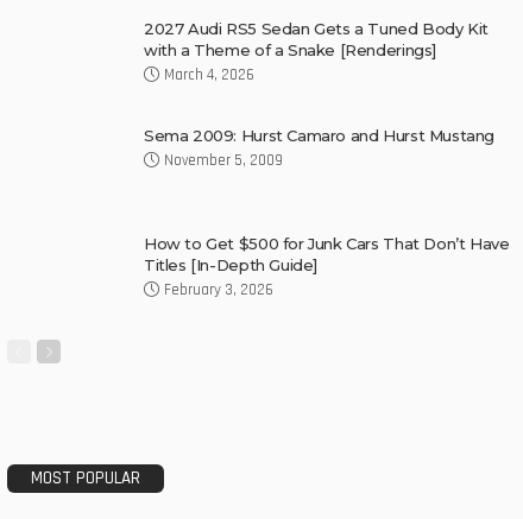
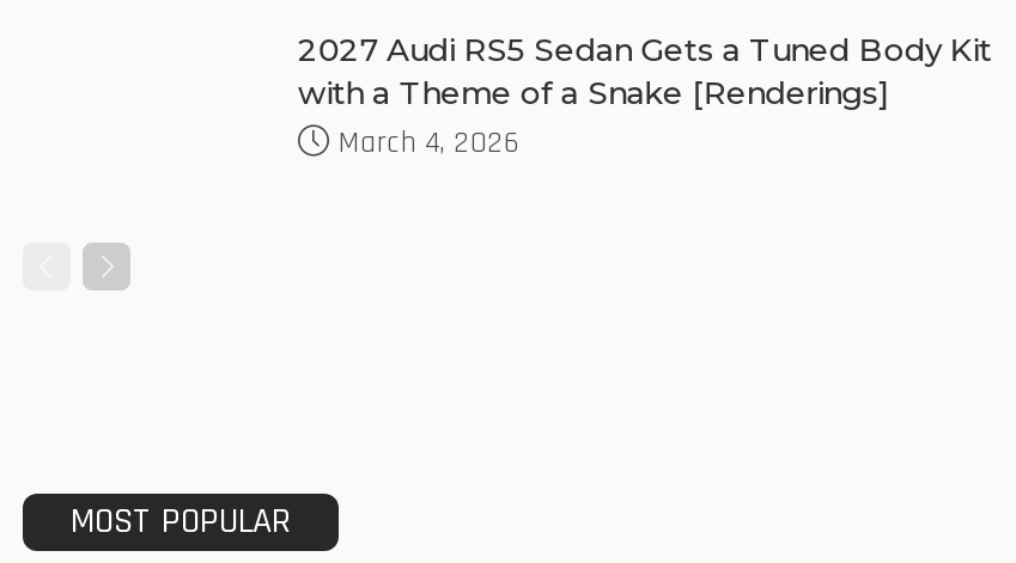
- Sema 2009: Hurst Camaro and Hurst Mustang
- November 5, 2009

- How to Get $500 for Junk Cars That Don’t Have
- Titles [In-Depth Guide]
- February 3, 2026
